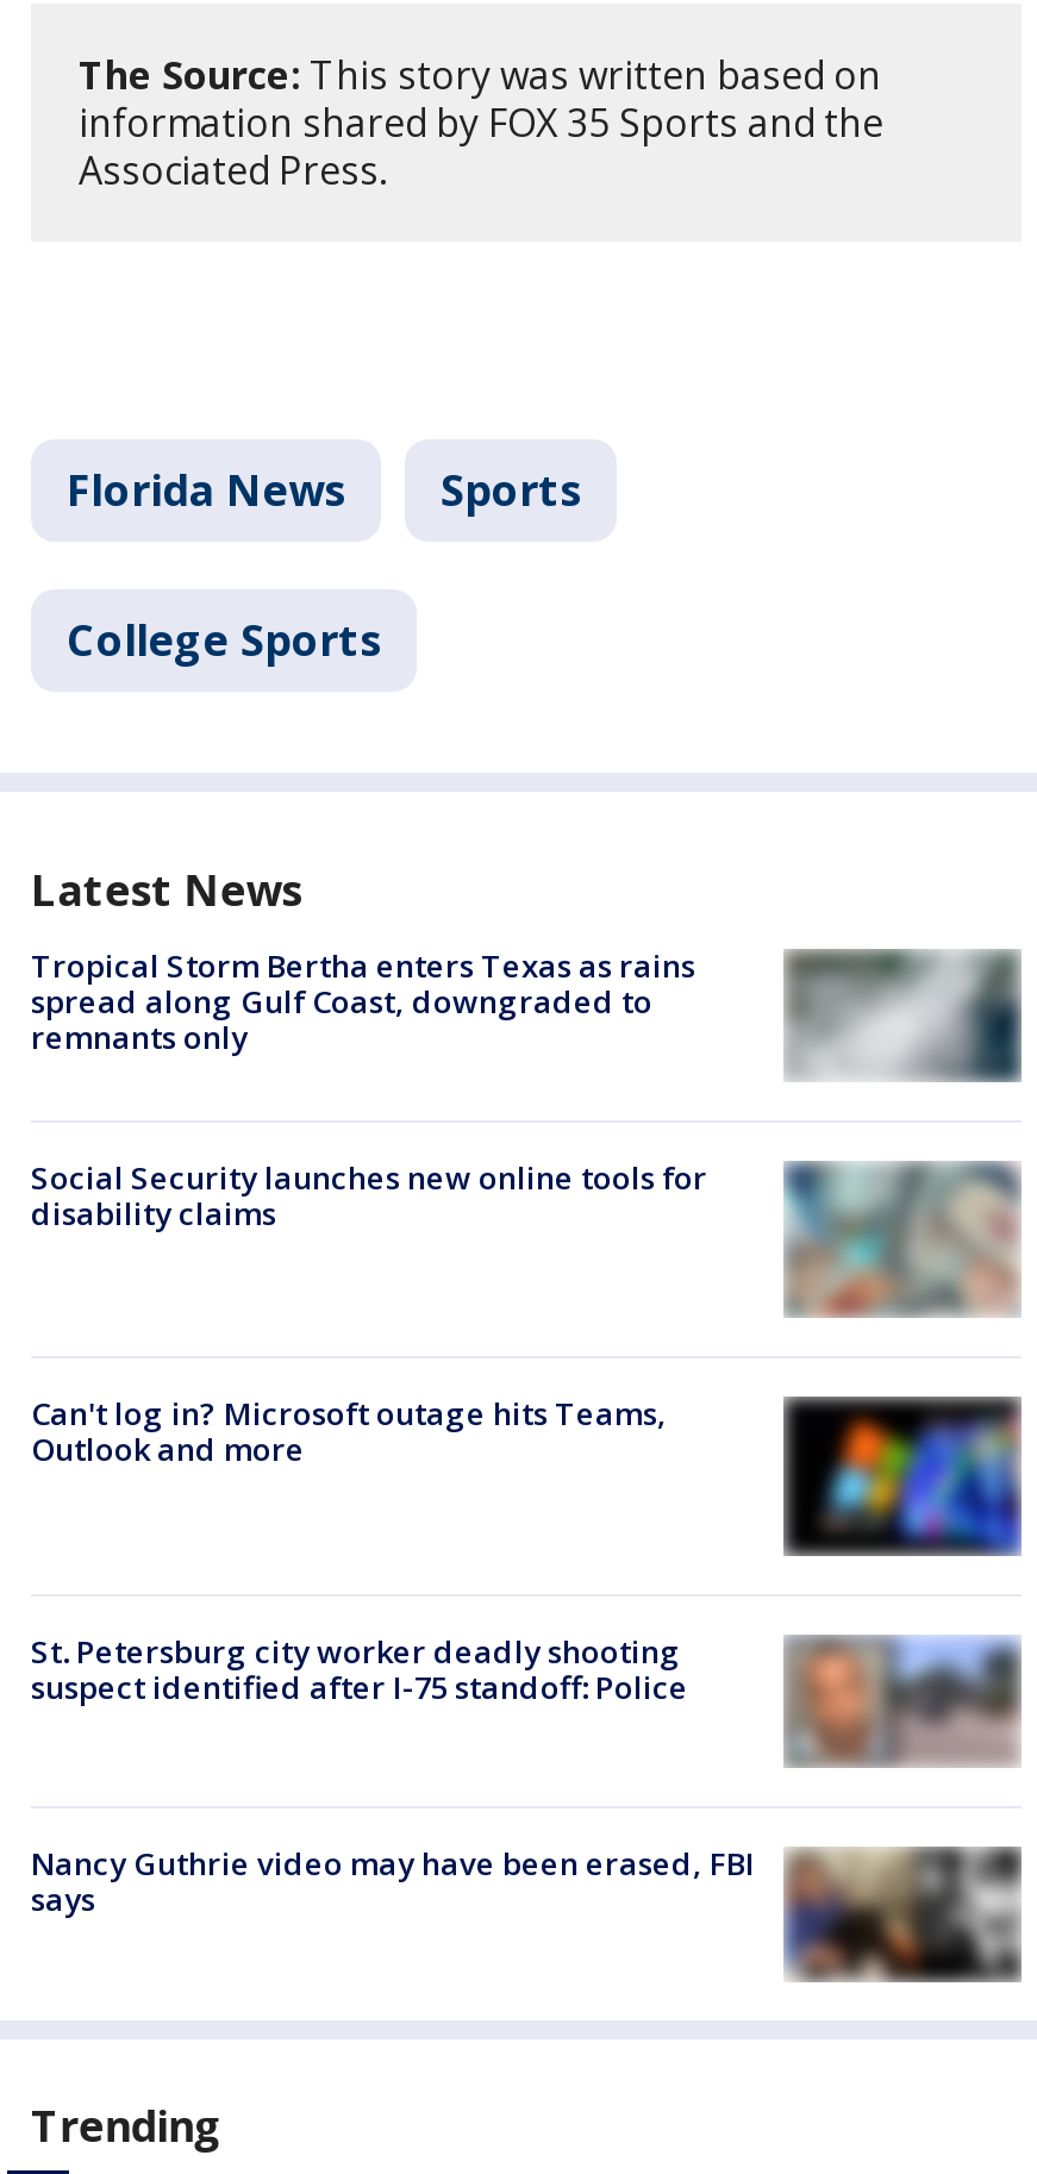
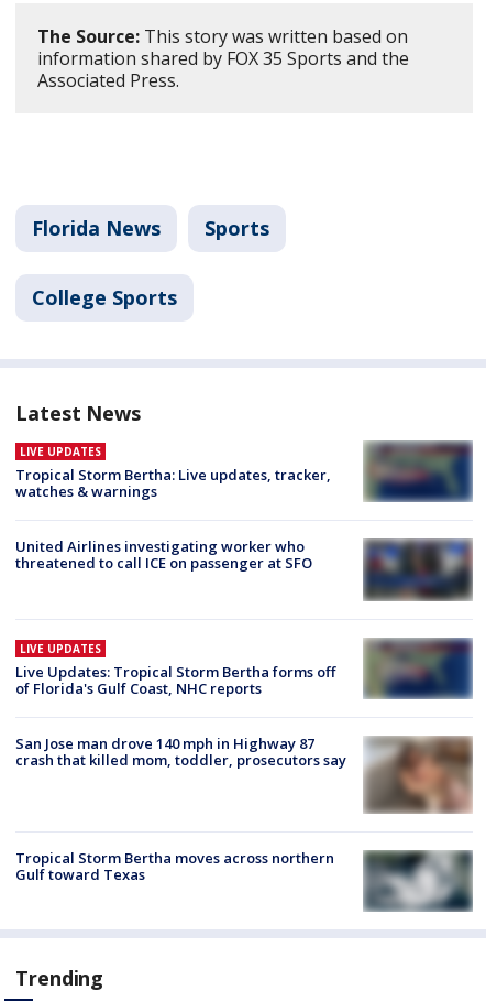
- [image]
- Tropical Storm Bertha enters Texas as rains
- spread along Gulf Coast, downgraded to
- remnants only
+ [image]
+ LIVE UPDATES
+ Tropical Storm Bertha: Live updates, tracker,
+ watches & warnings

- Social Security launches new online tools for
- disability claims
+ United Airlines investigating worker who
+ threatened to call ICE on passenger at SFO

- [image]
+ [image]

- Can't log in? Microsoft outage hits Teams,
- Outlook and more
+ LIVE UPDATES
+ Live Updates: Tropical Storm Bertha forms off
+ of Florida's Gulf Coast, NHC reports

- [image]
+ [image]

- [image]
+ [image]

- St. Petersburg city worker deadly shooting
- suspect identified after I-75 standoff: Police
+ San Jose man drove 140 mph in Highway 87
+ crash that killed mom, toddler, prosecutors say

- [image]
- Nancy Guthrie video may have been erased, FBI
- says
+ [image]
+ Tropical Storm Bertha moves across northern
+ Gulf toward Texas
